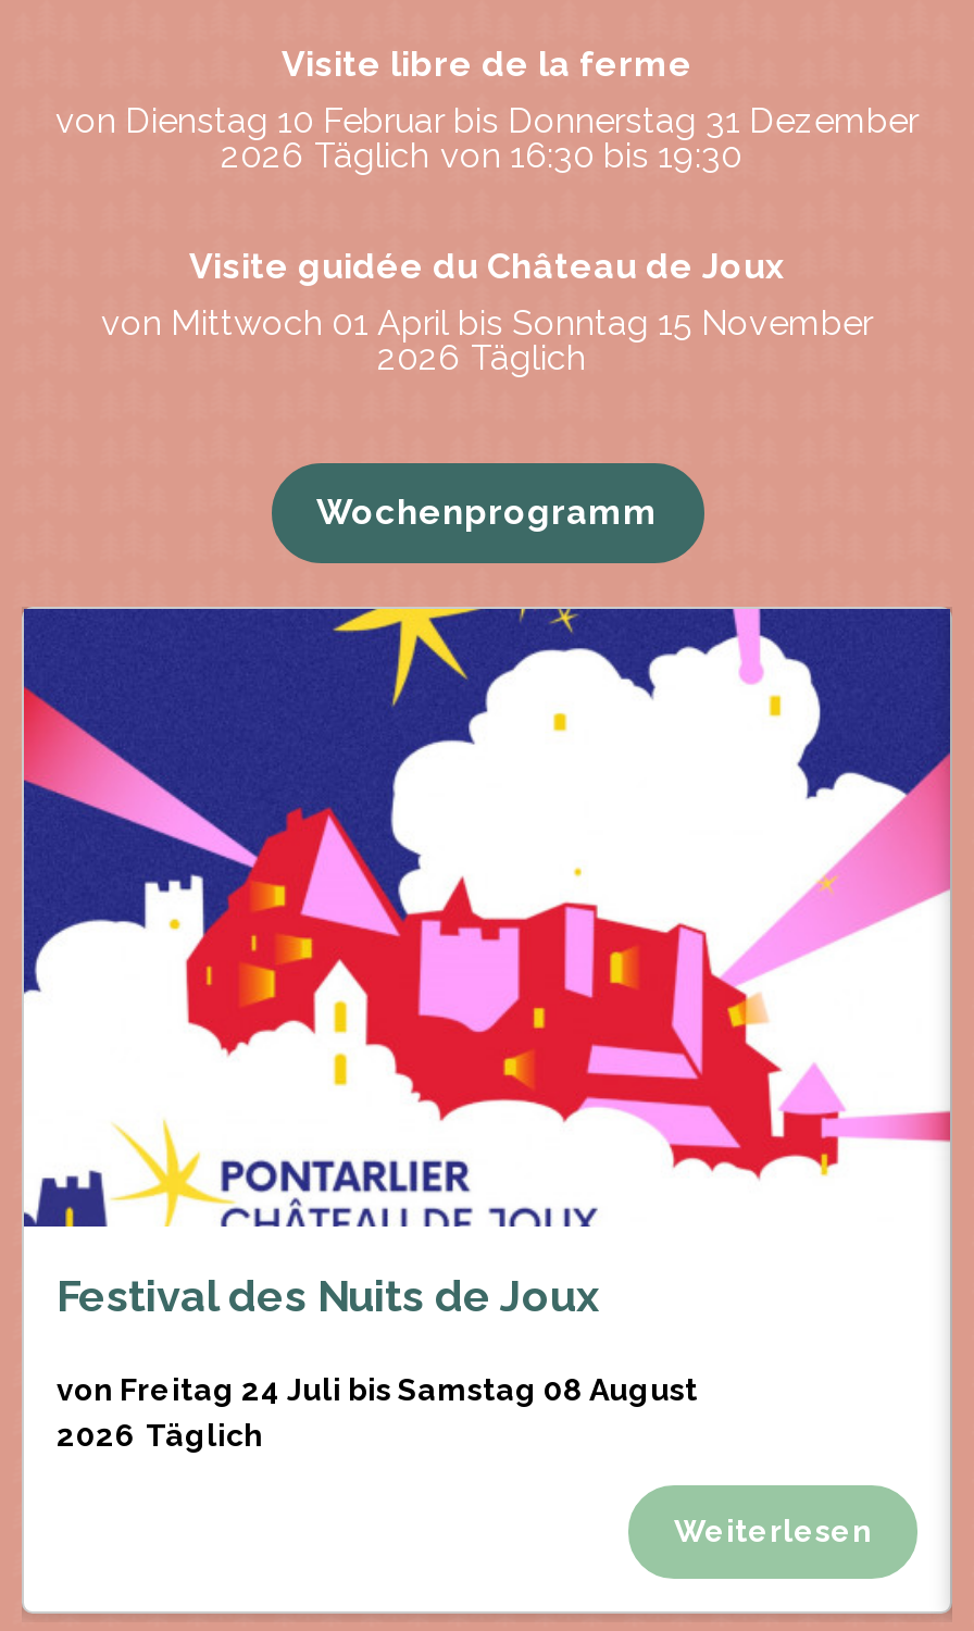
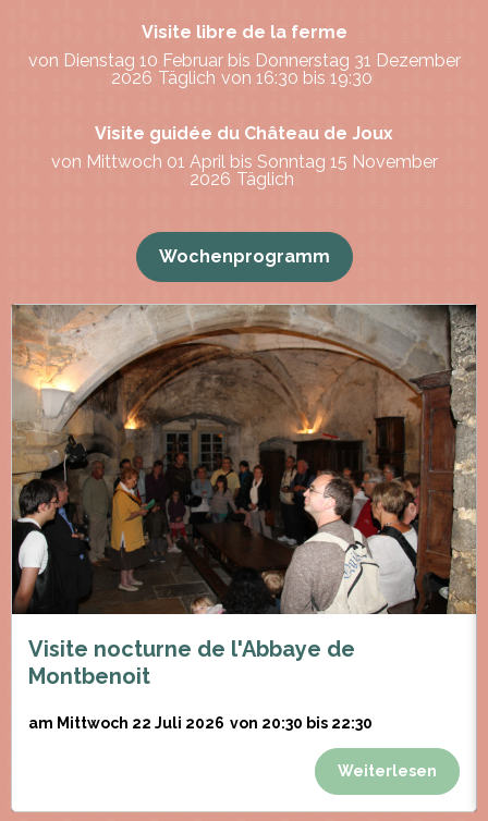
- [image]
- Festival des Nuits de Joux
+ [image]
+ Visite nocturne de l'Abbaye de
+ Montbenoit

- von Freitag 24 Juli bis Samstag 08 August
- 2026 Täglich
+ am Mittwoch 22 Juli 2026 von 20:30 bis 22:30
